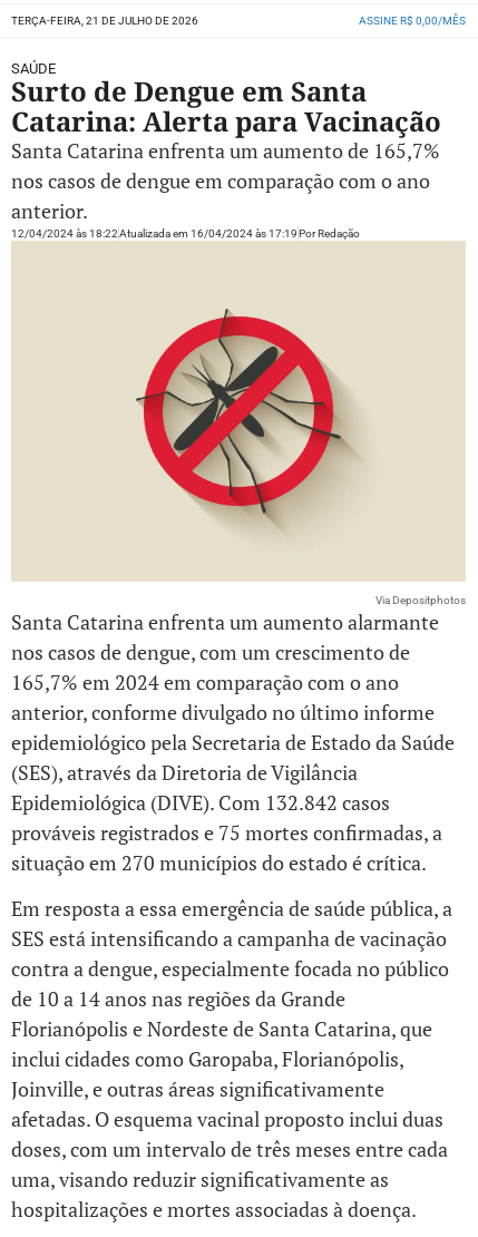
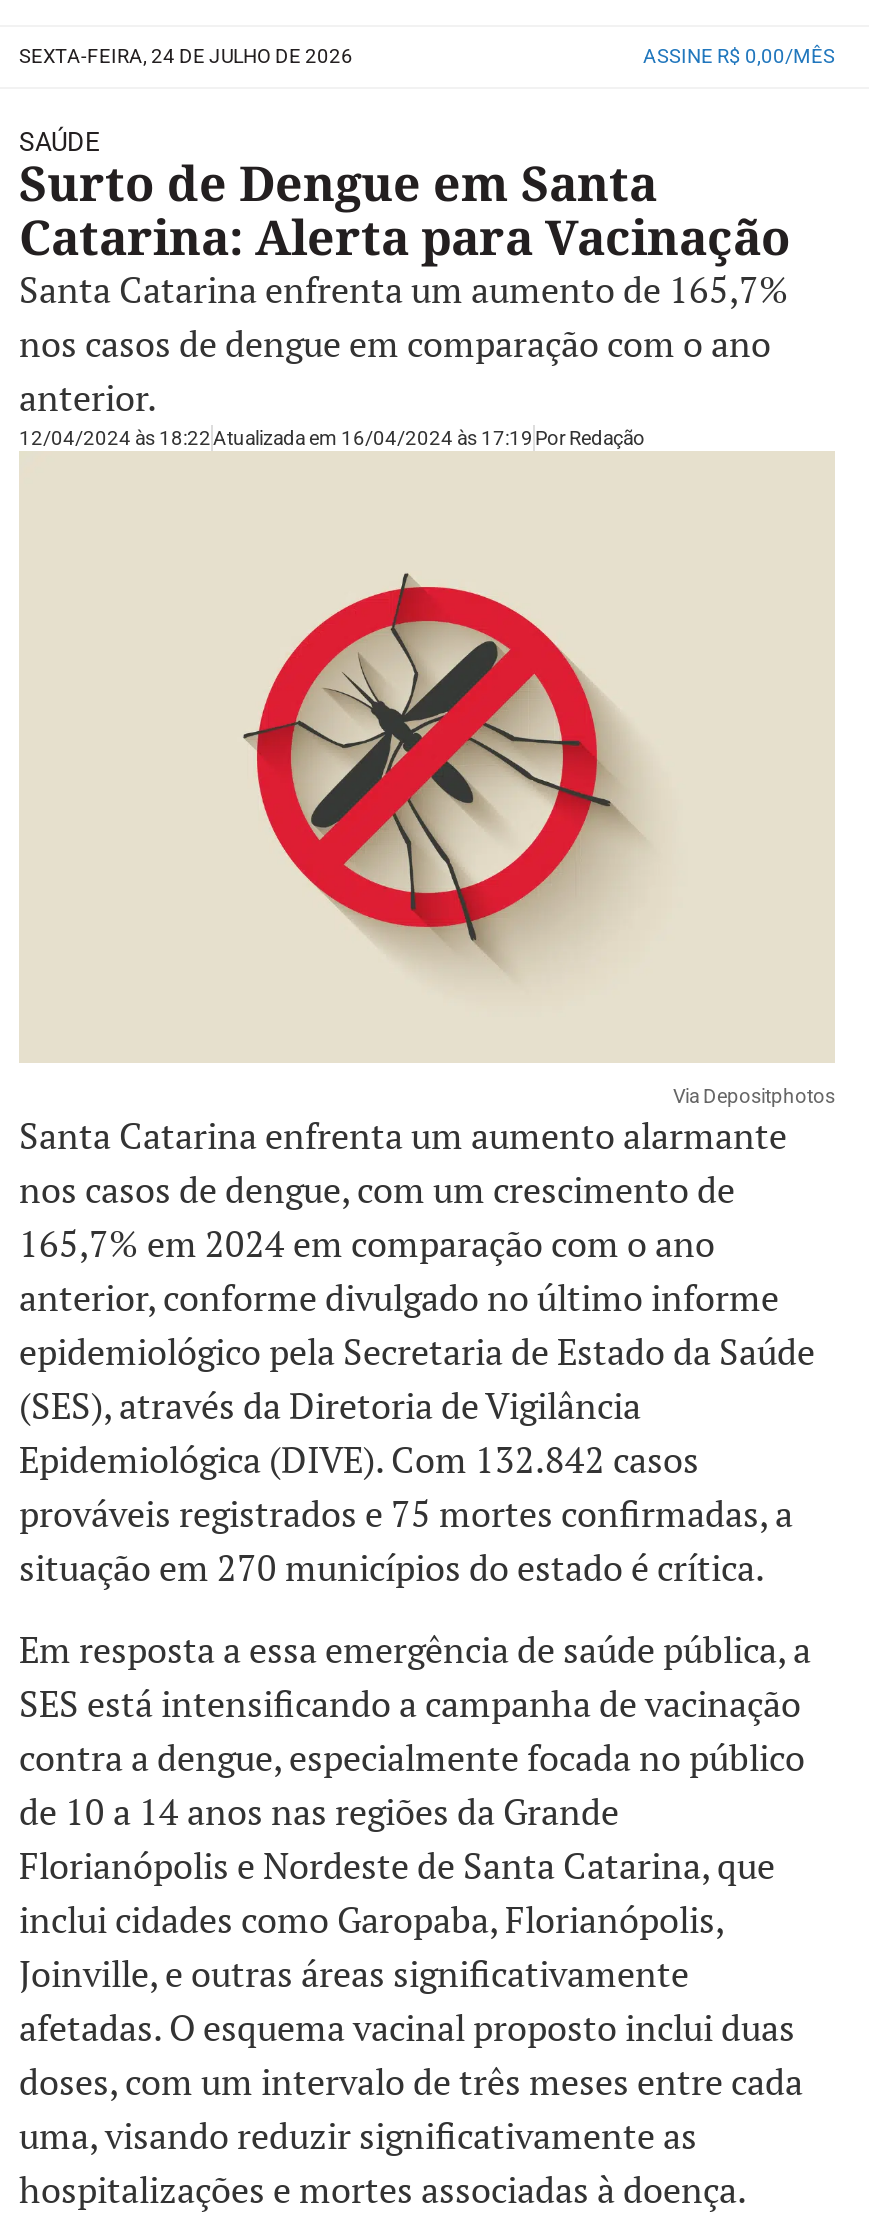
- TERÇA-FEIRA, 21 DE JULHO DE 2026
+ SEXTA-FEIRA, 24 DE JULHO DE 2026
